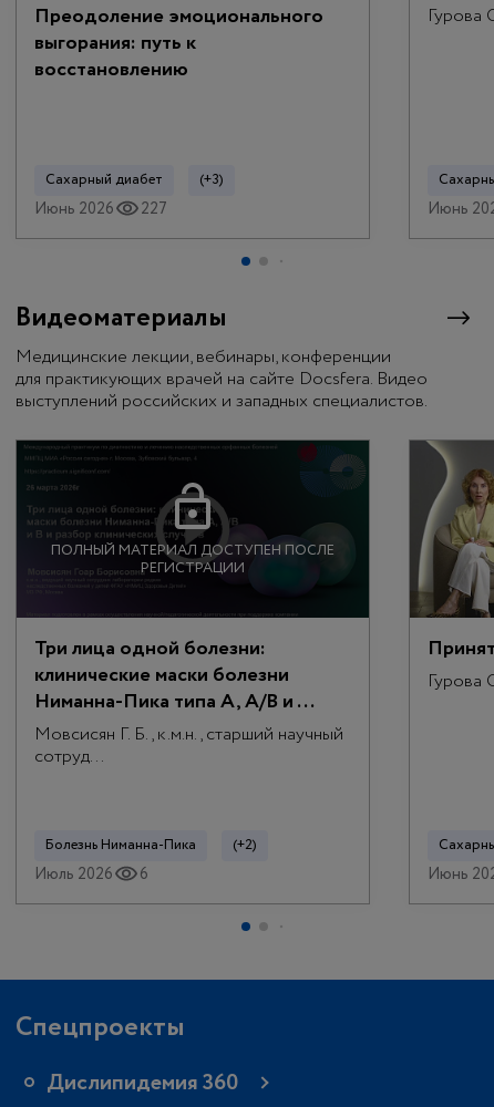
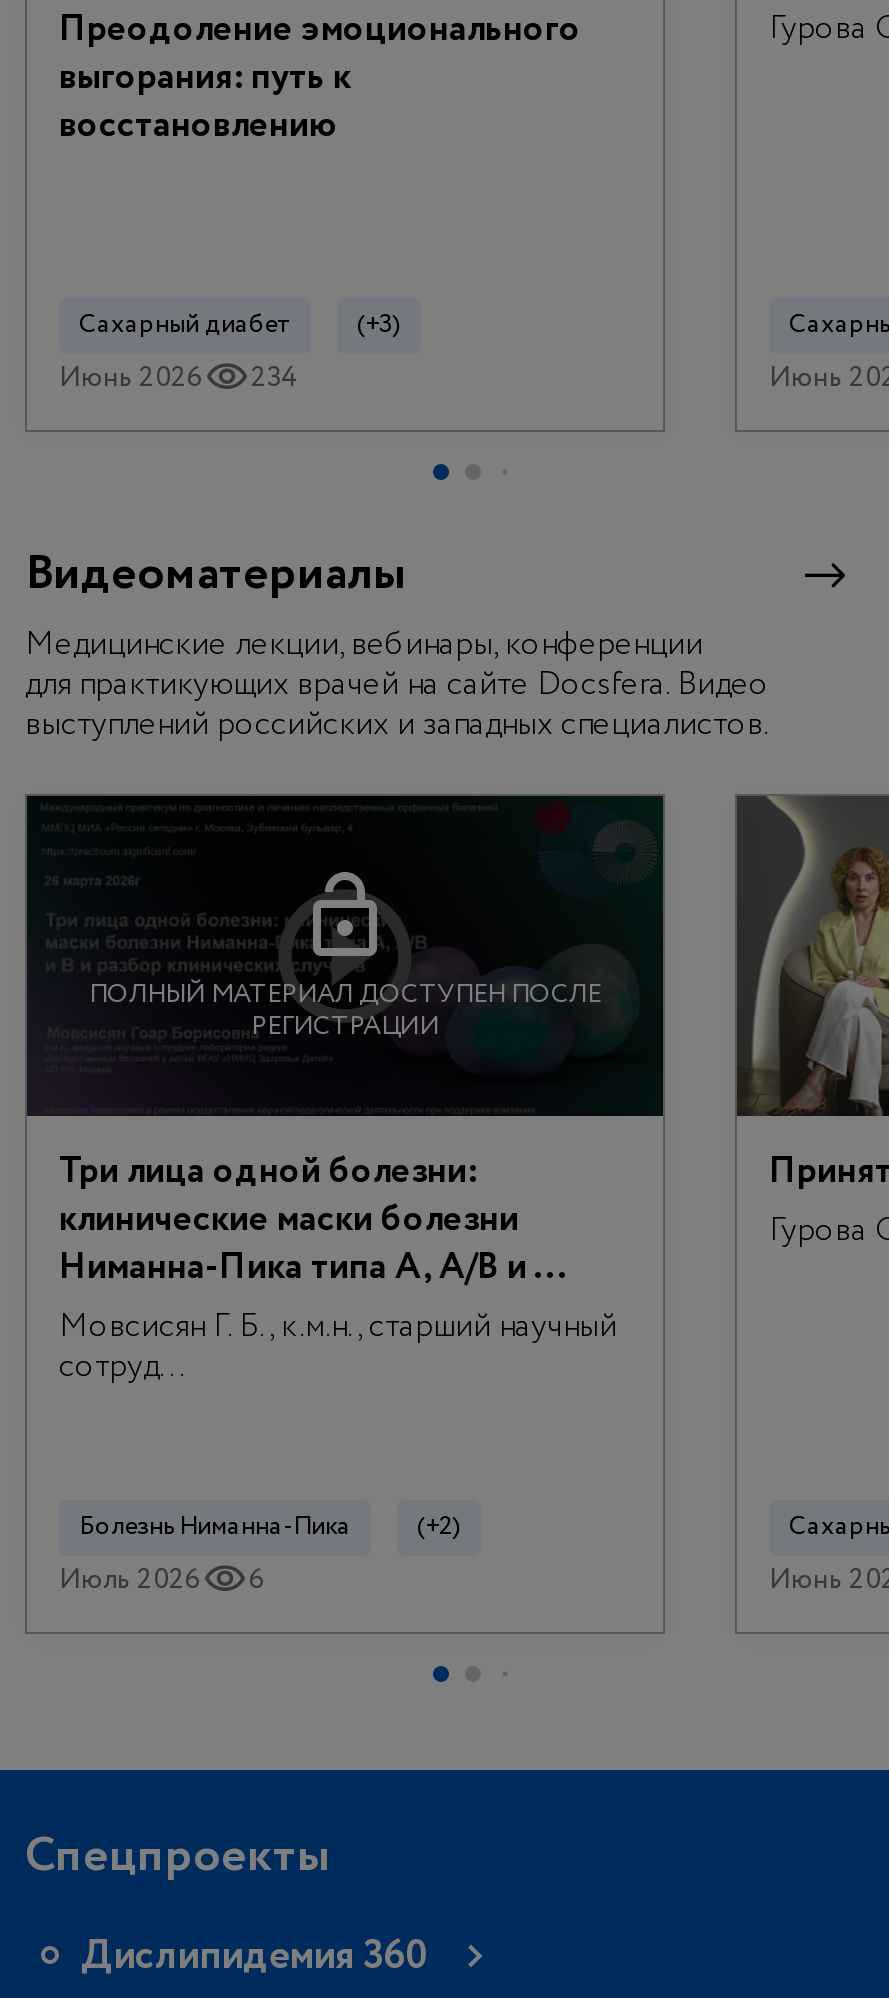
- Июнь 2026 227
+ Июнь 2026 234
